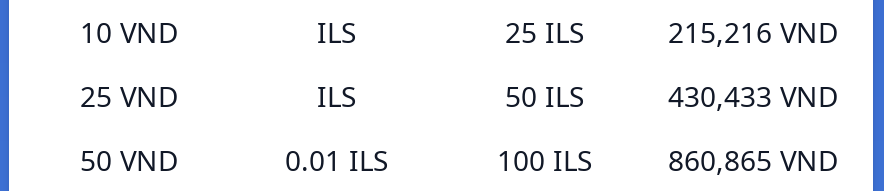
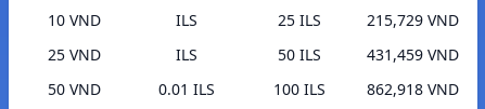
- 215,216 VND
+ 215,729 VND

- 430,433 VND
+ 431,459 VND

- 100 ILS 860,865 VND
+ 100 ILS 862,918 VND
